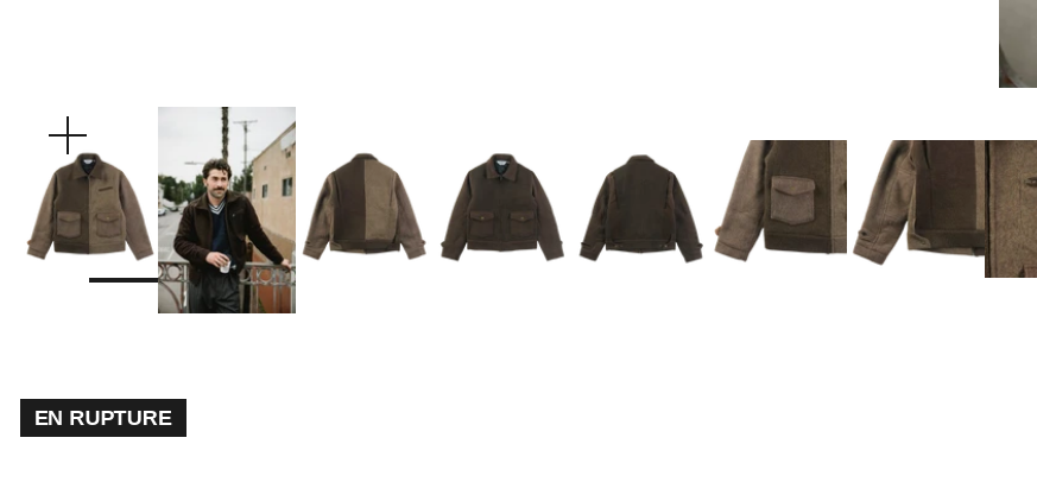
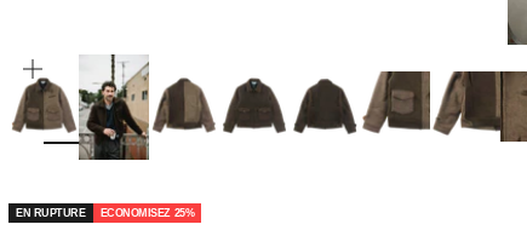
+ ECONOMISEZ 25%
